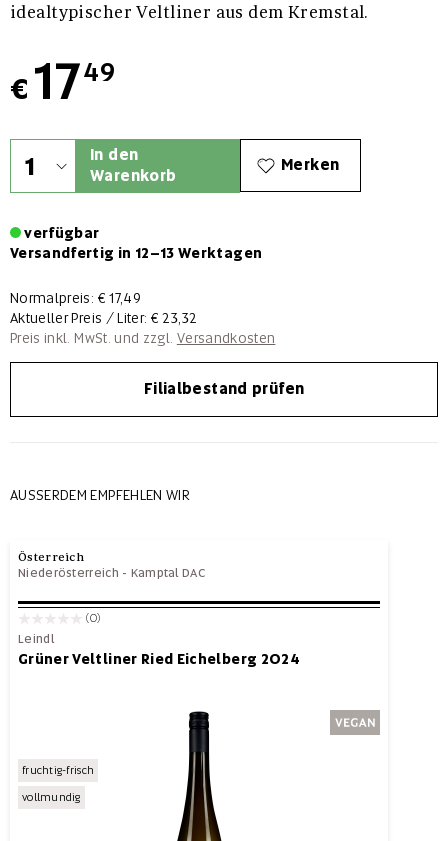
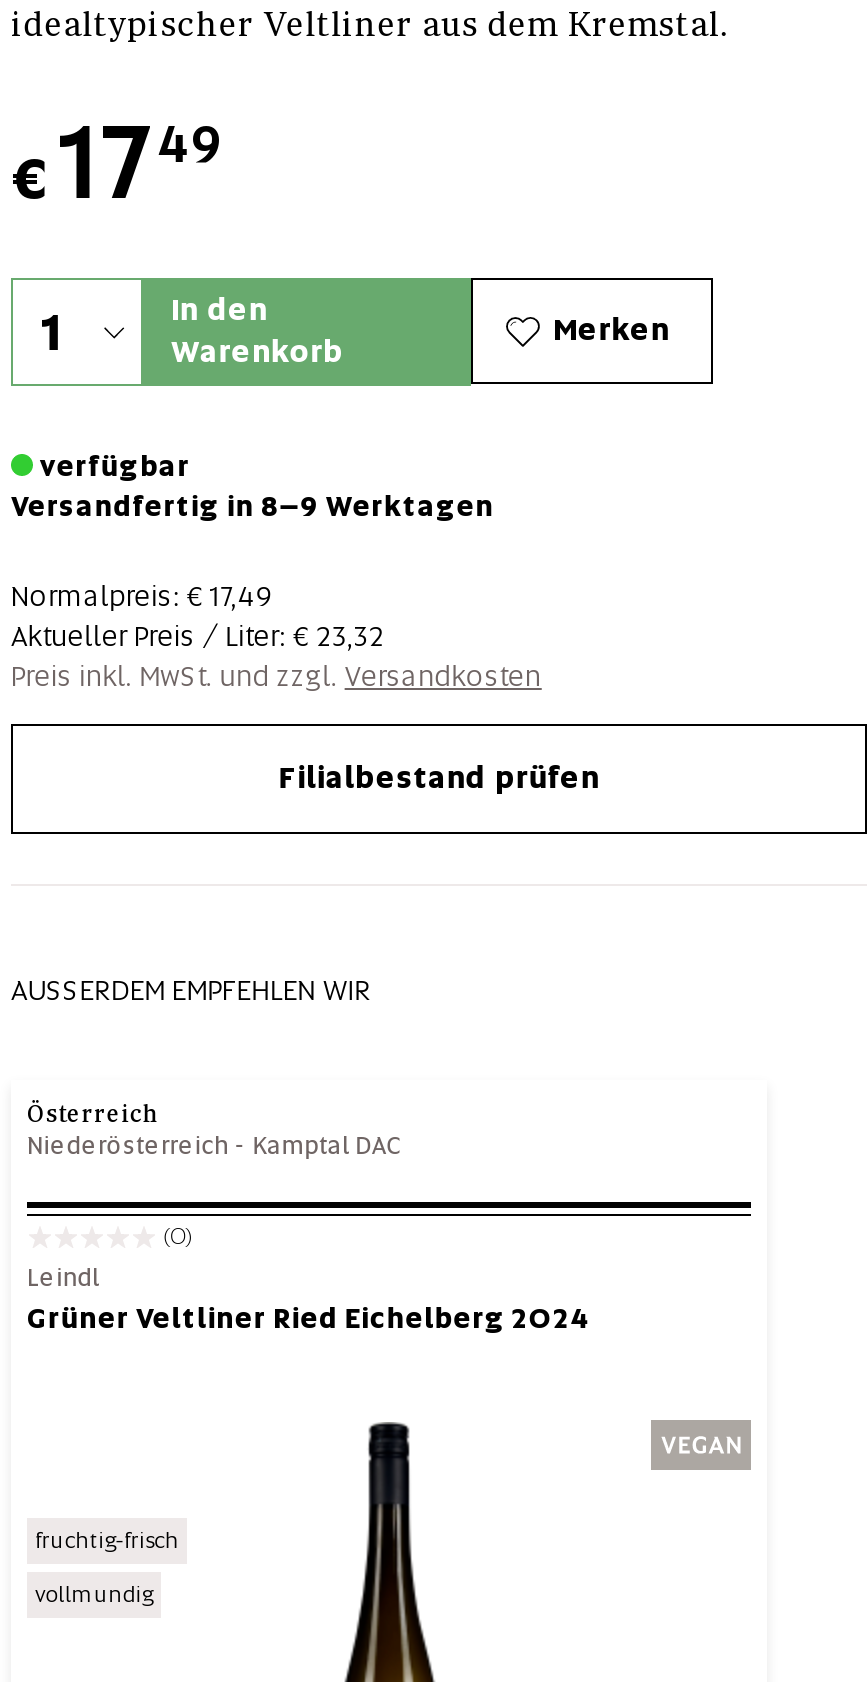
- Versandfertig in 12–13 Werktagen
+ Versandfertig in 8–9 Werktagen
